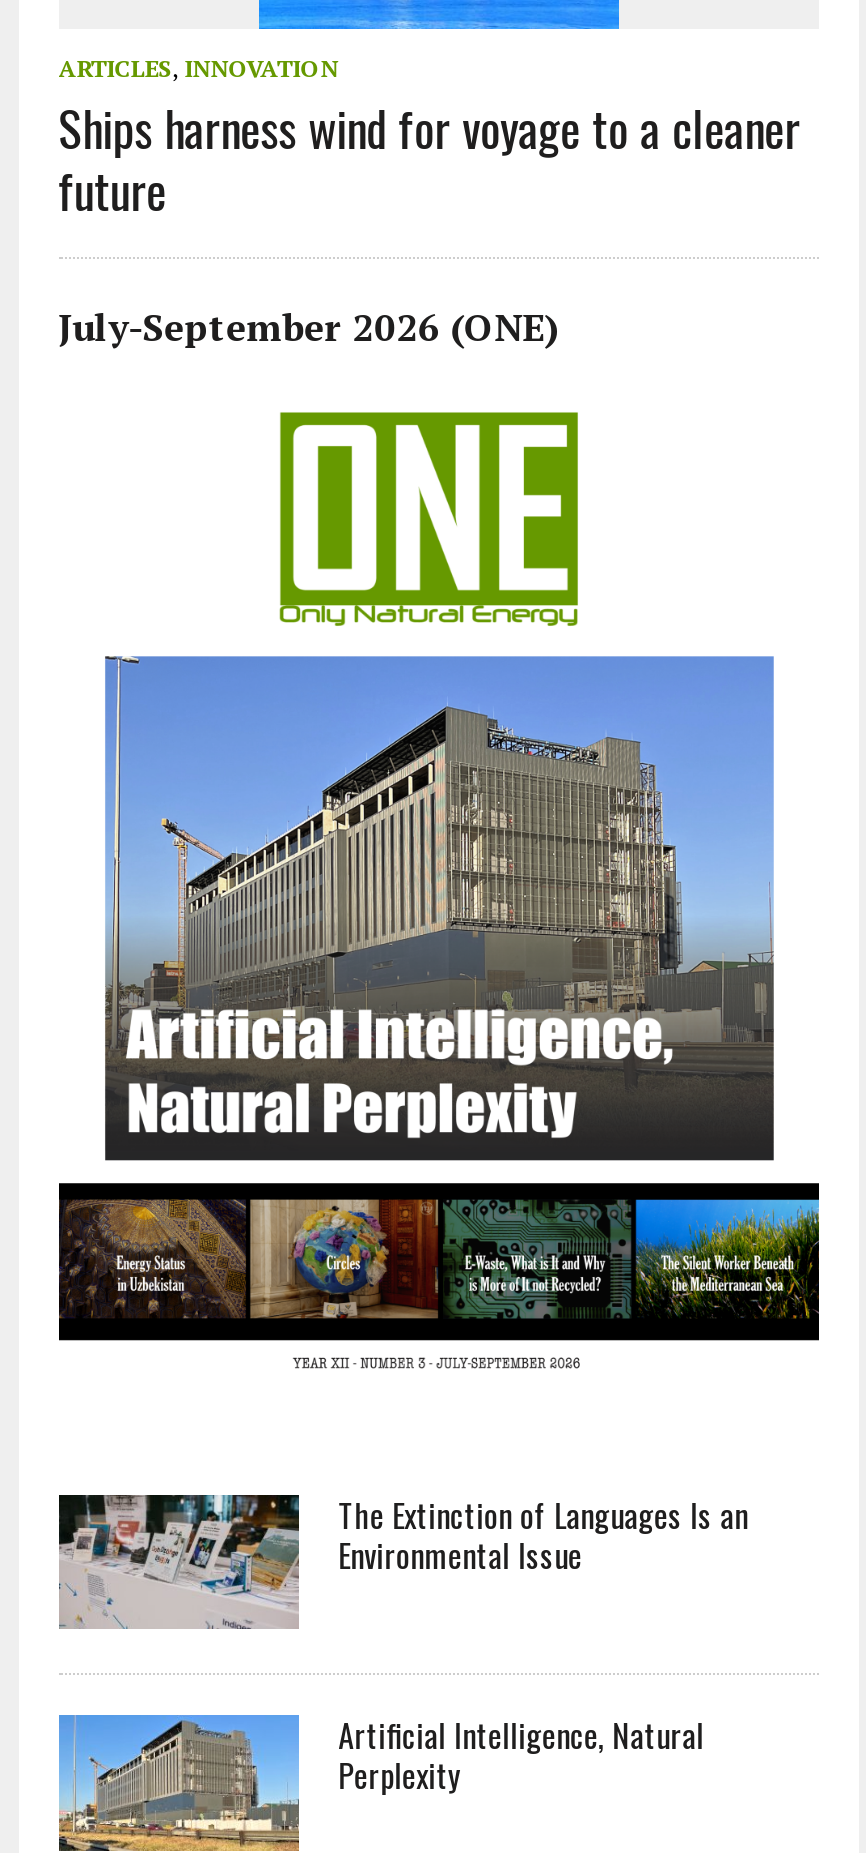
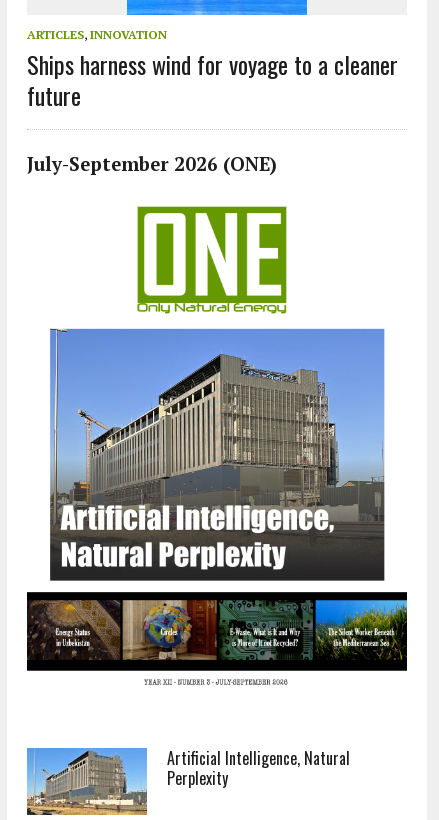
- [image]
- The Extinction of Languages Is an
- Environmental Issue
